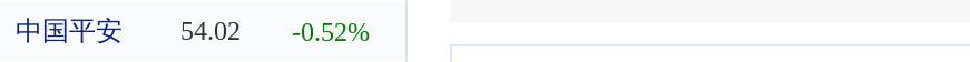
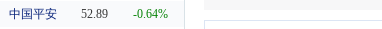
- 54.02
+ 52.89

- -0.52%
+ -0.64%
